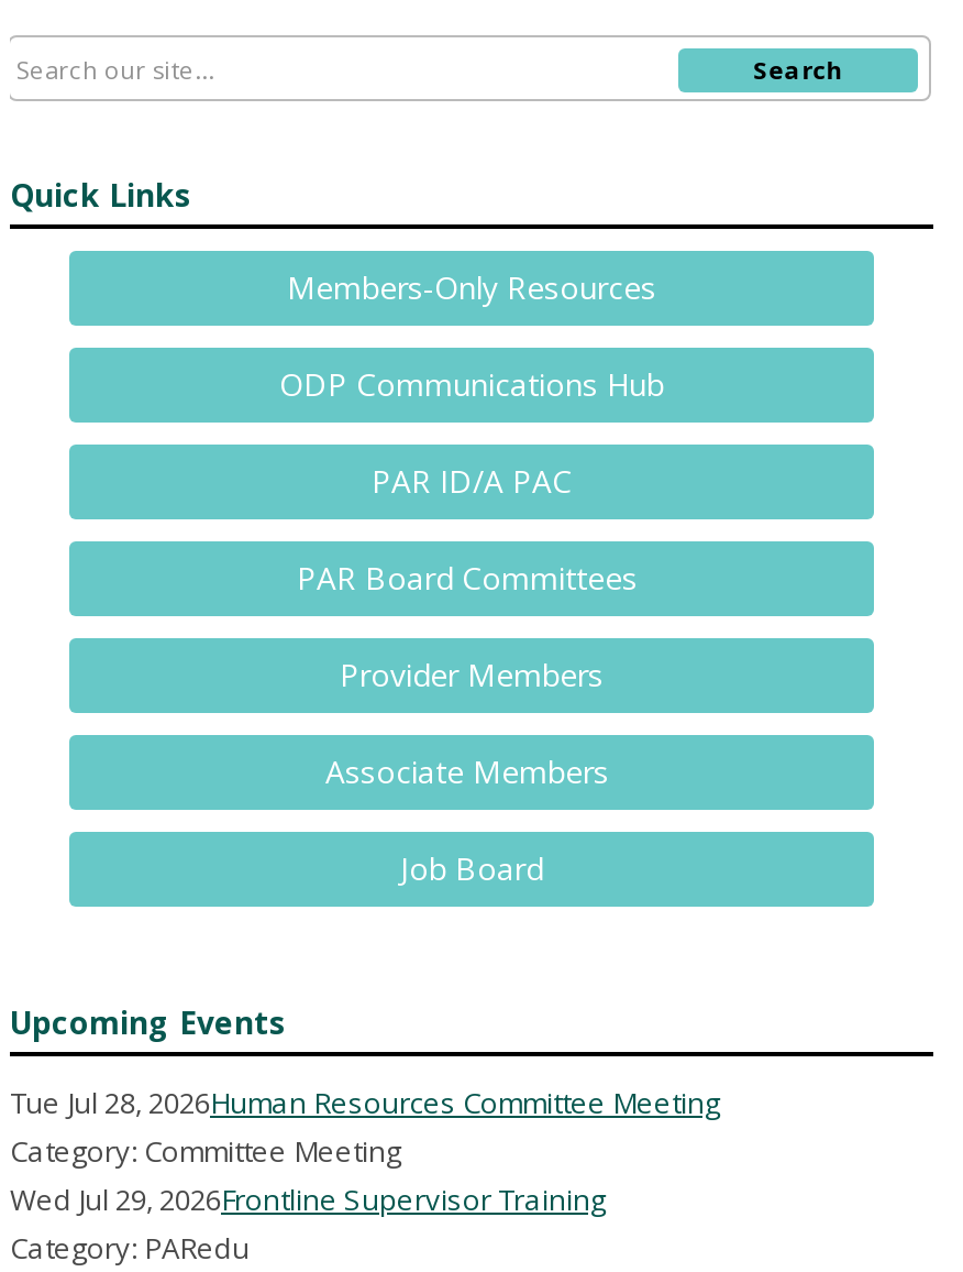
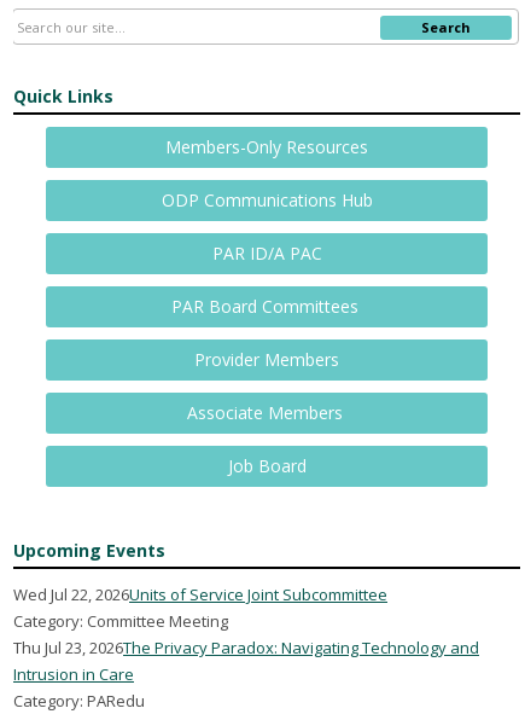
- Tue Jul 28, 2026Human Resources Committee Meeting
+ Wed Jul 22, 2026Units of Service Joint Subcommittee

- Wed Jul 29, 2026Frontline Supervisor Training
+ Thu Jul 23, 2026The Privacy Paradox: Navigating Technology and
+ Intrusion in Care
